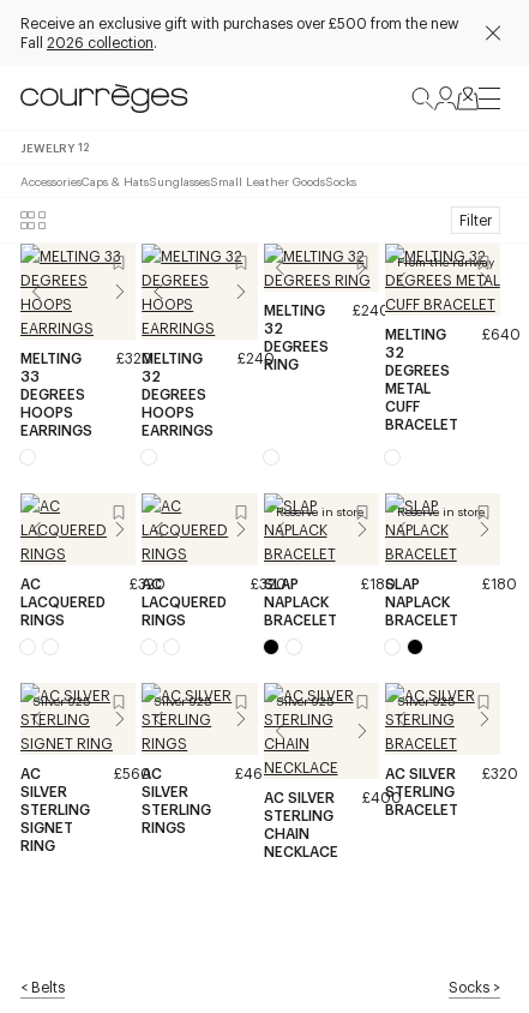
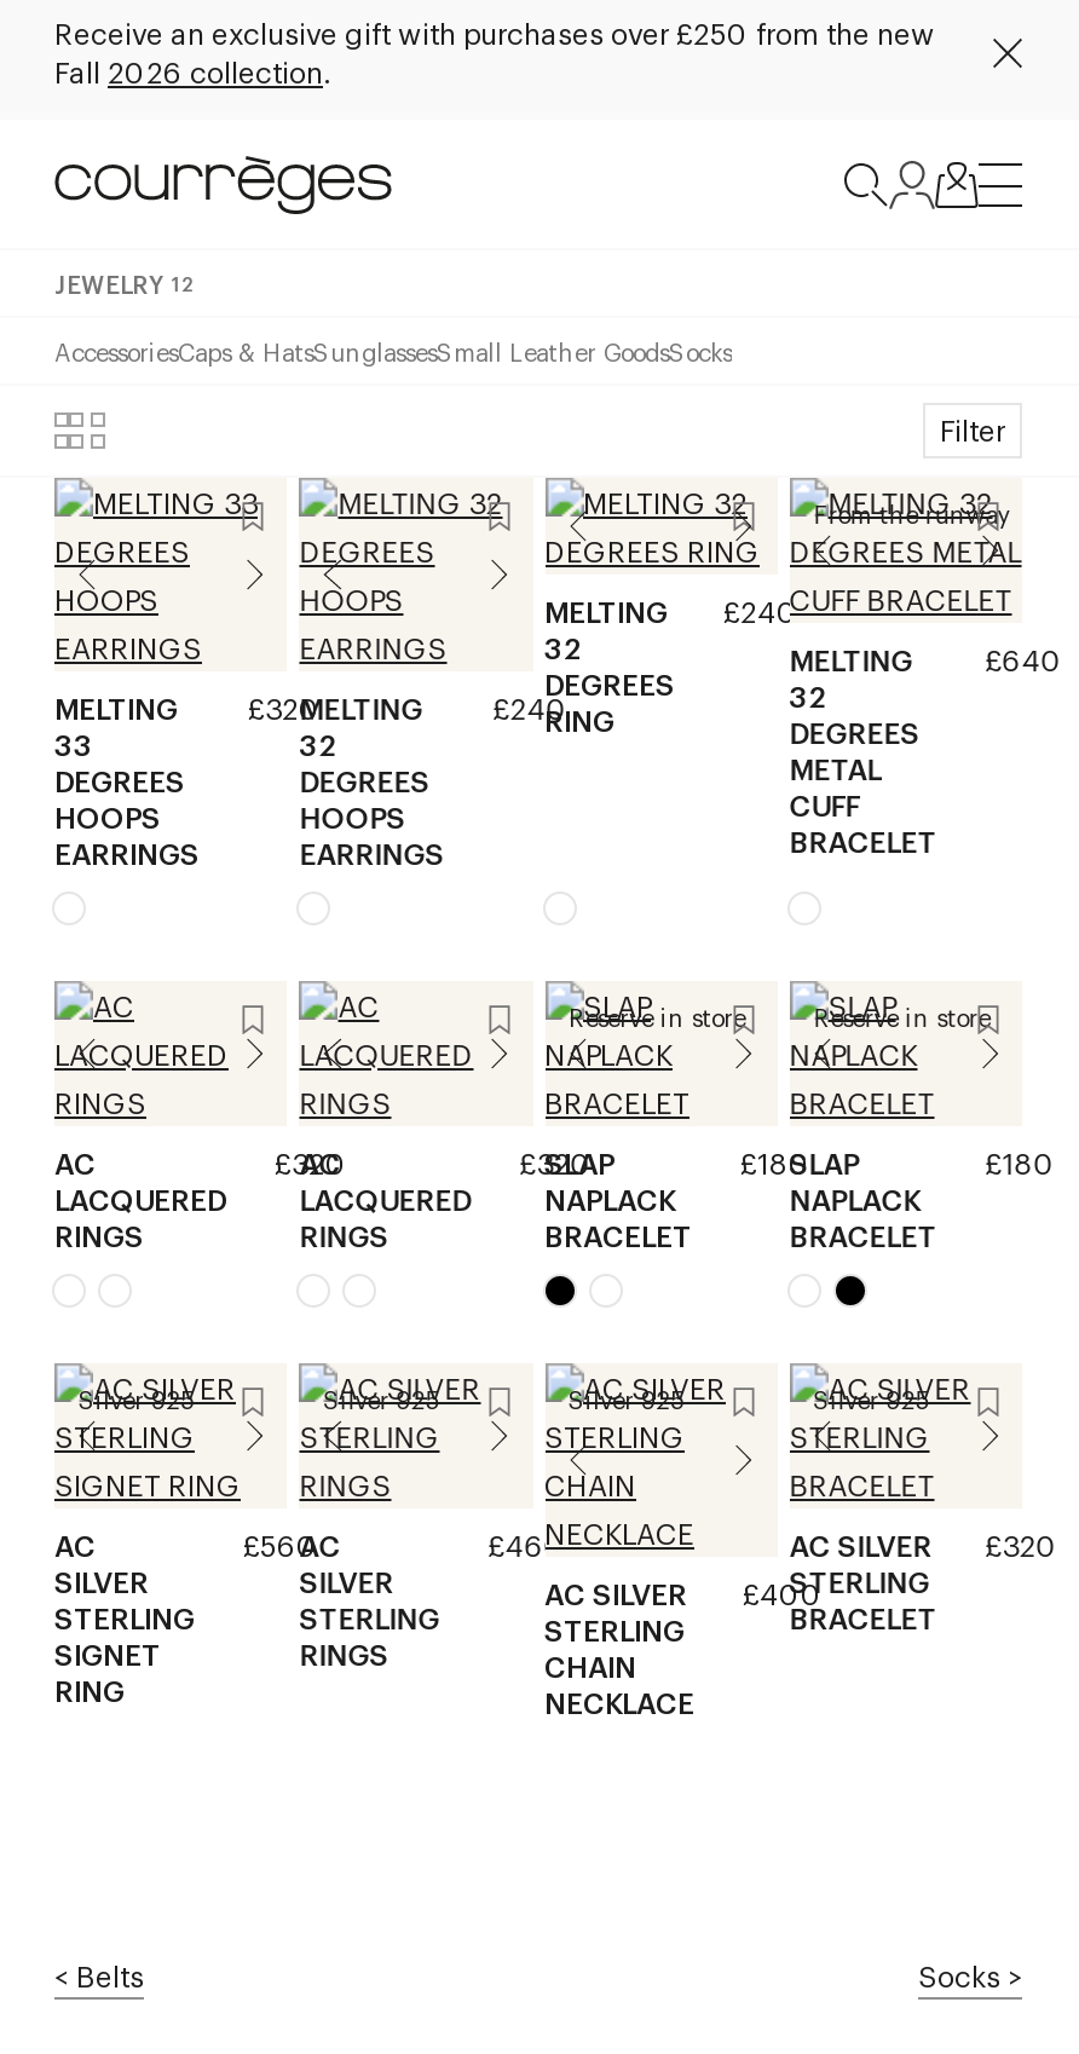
- Receive an exclusive gift with purchases over £500 from the new
+ Receive an exclusive gift with purchases over £250 from the new
